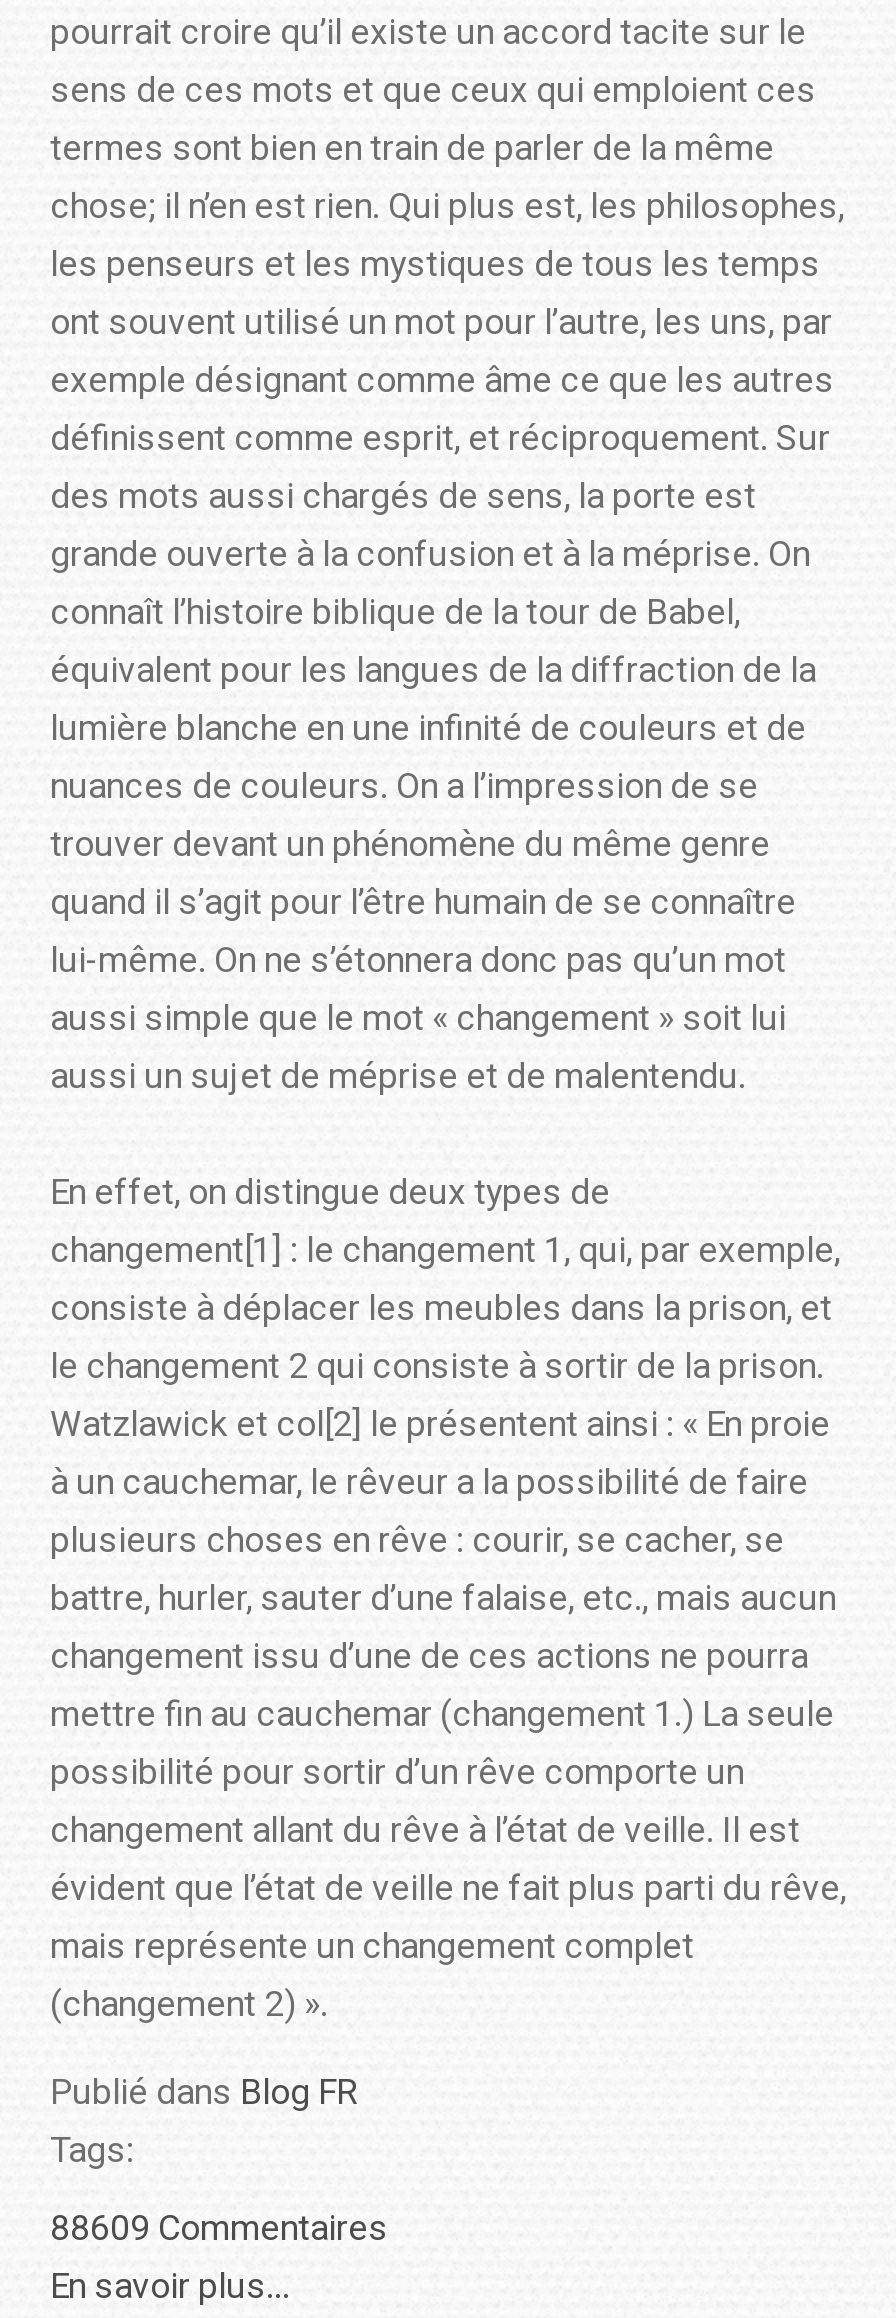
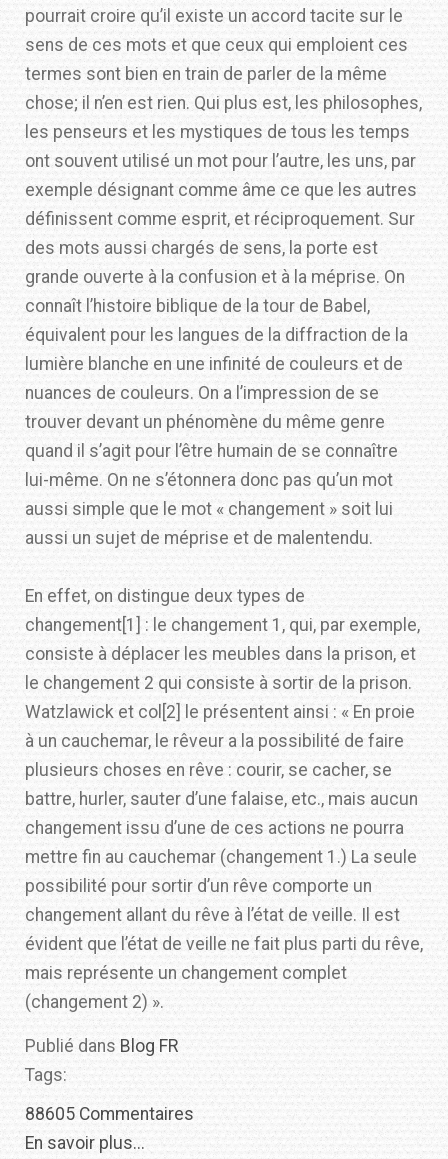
- 88609 Commentaires
+ 88605 Commentaires
